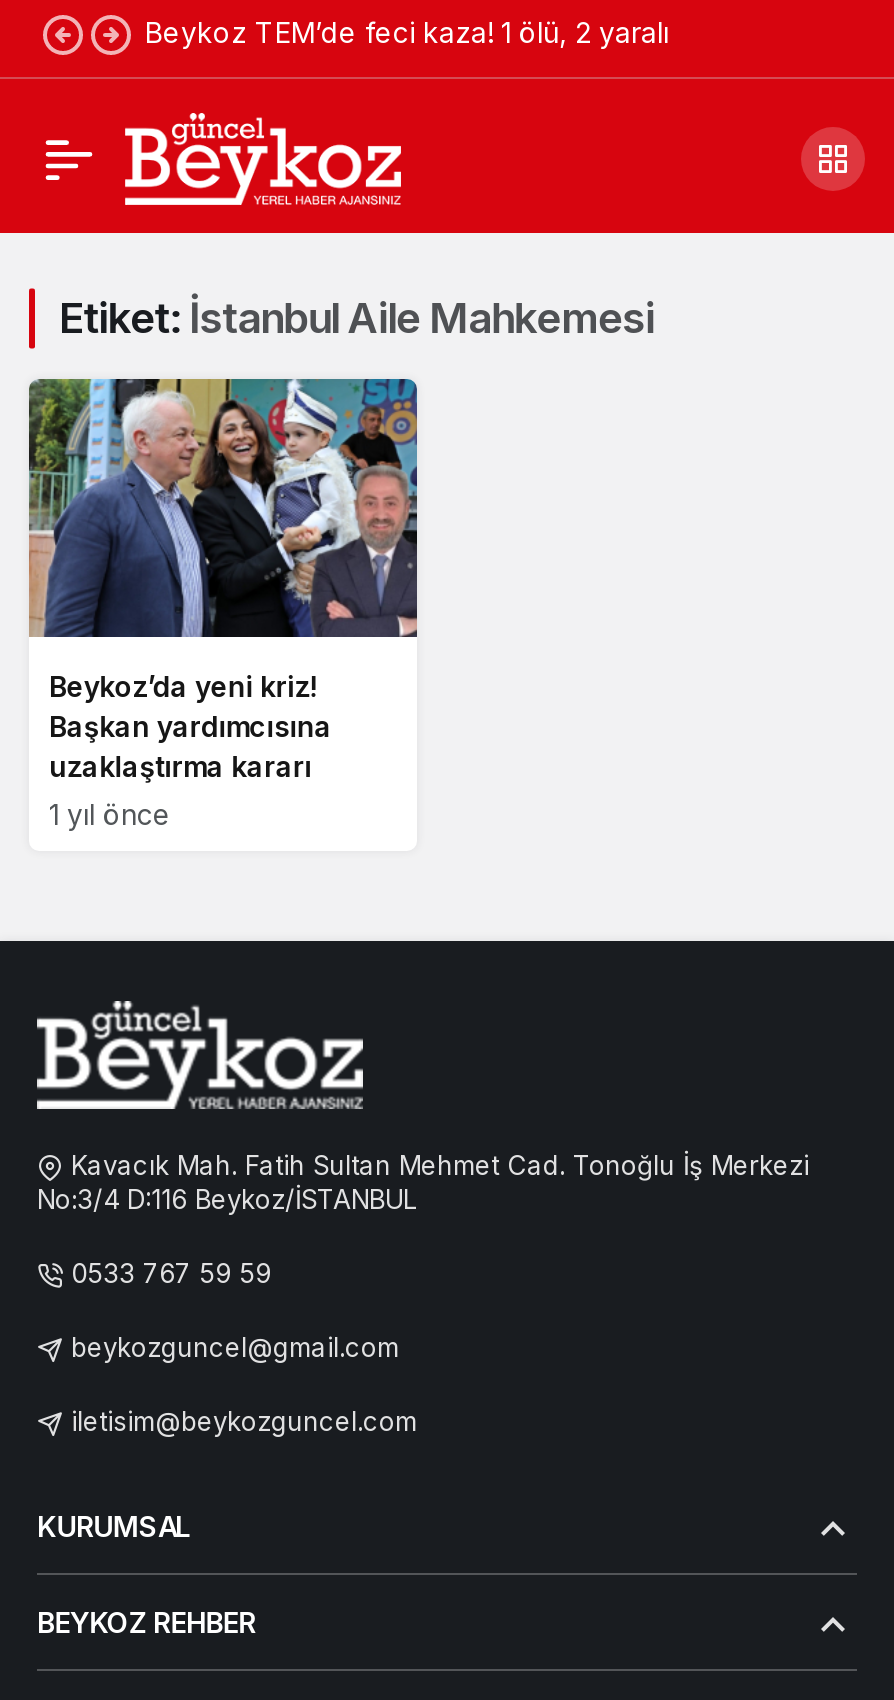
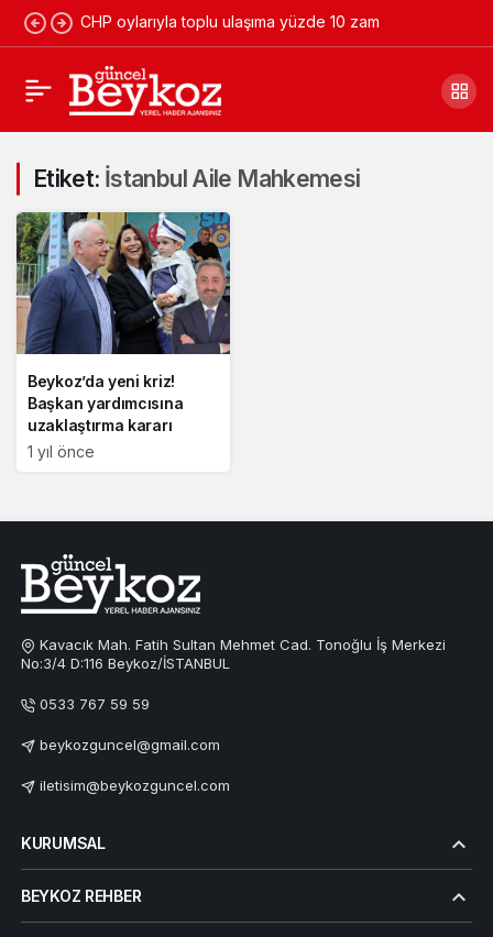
- Beykoz TEM’de feci kaza! 1 ölü, 2 yaralı
+ CHP oylarıyla toplu ulaşıma yüzde 10 zam
